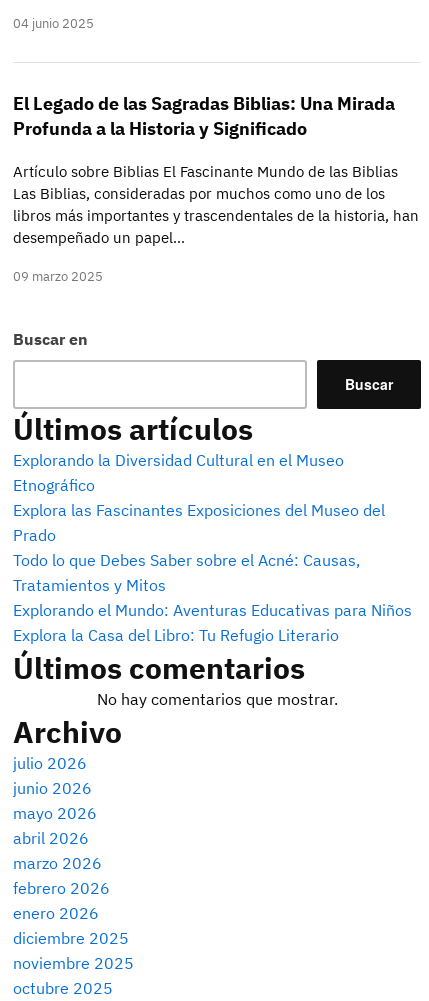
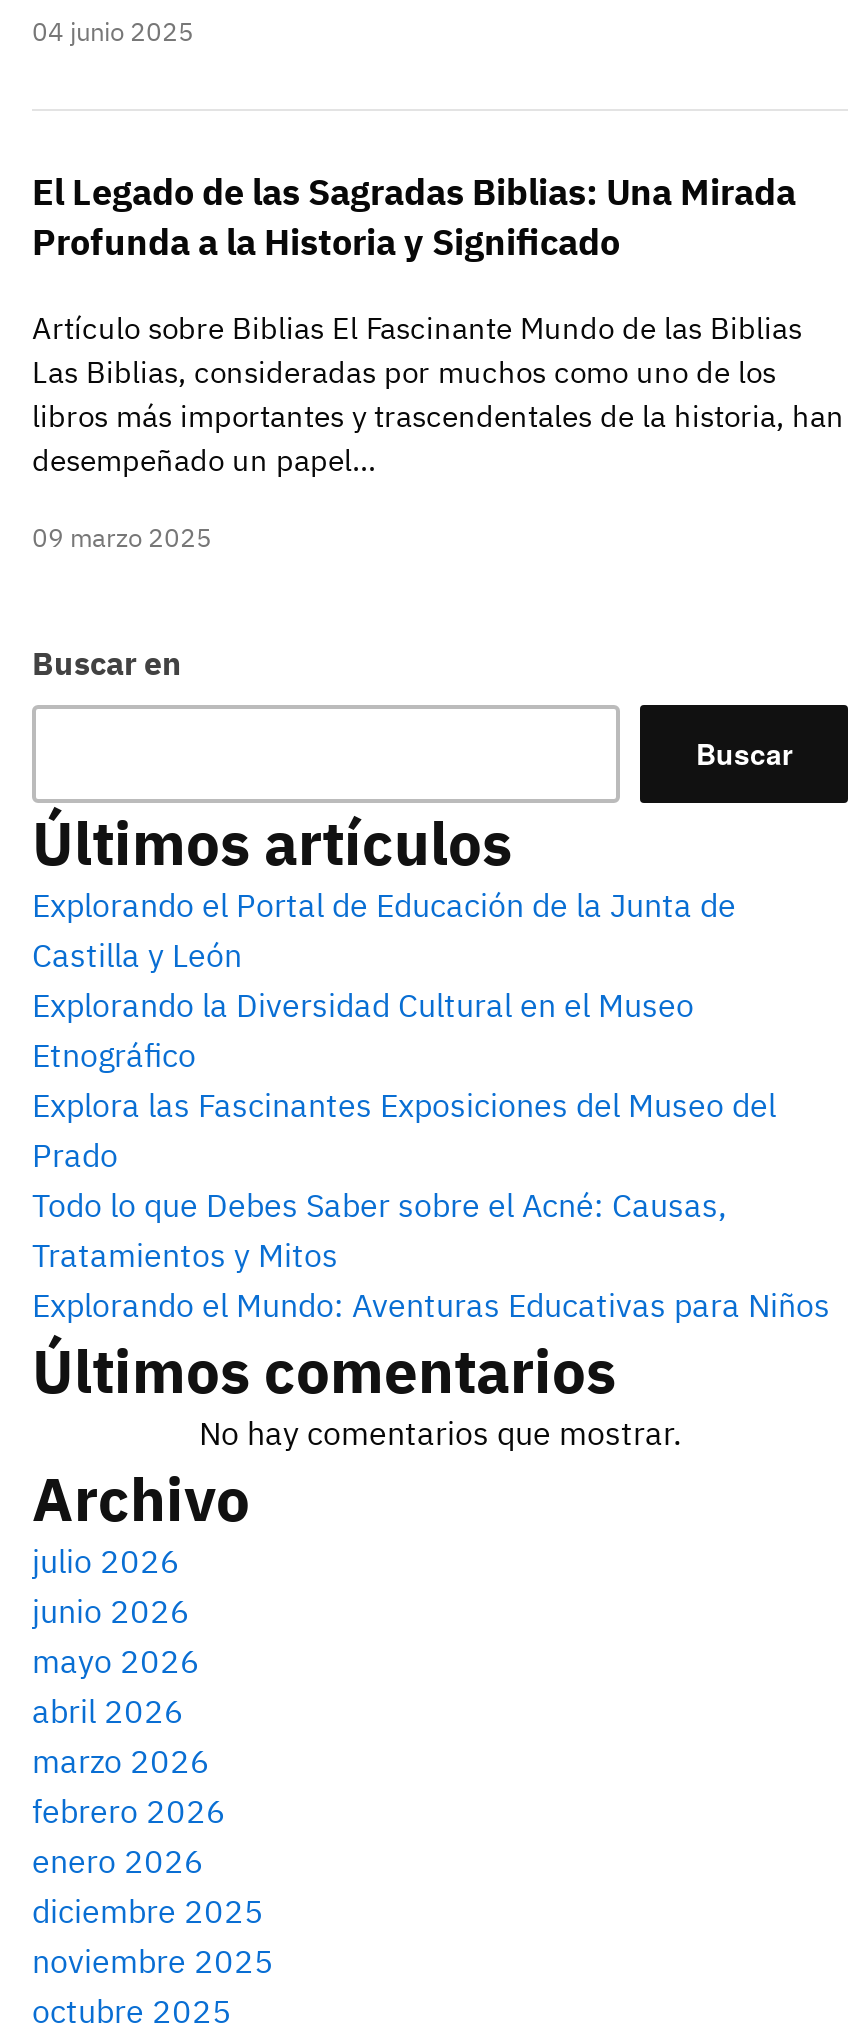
+ Explorando el Portal de Educación de la Junta de
+ Castilla y León

moved down: Explorando la Diversidad Cultural en el Museo | Etnográfico | Explora las Fascinantes Exposiciones del Museo del | Prado | Todo lo que Debes Saber sobre el Acné: Causas, | Tratamientos y Mitos | Explorando el Mundo: Aventuras Educativas para Niños

- Explora la Casa del Libro: Tu Refugio Literario
